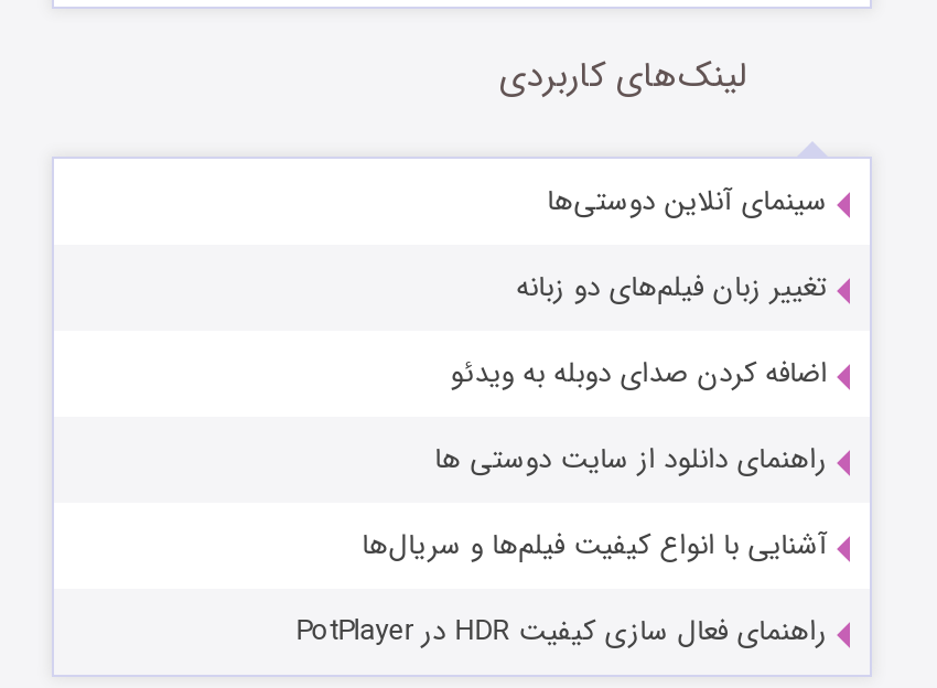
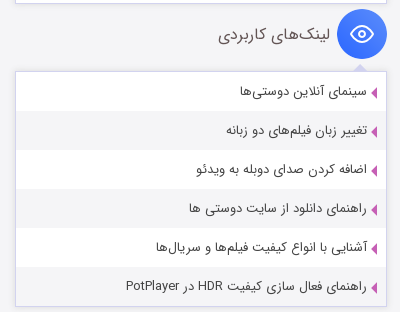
+ [image]
